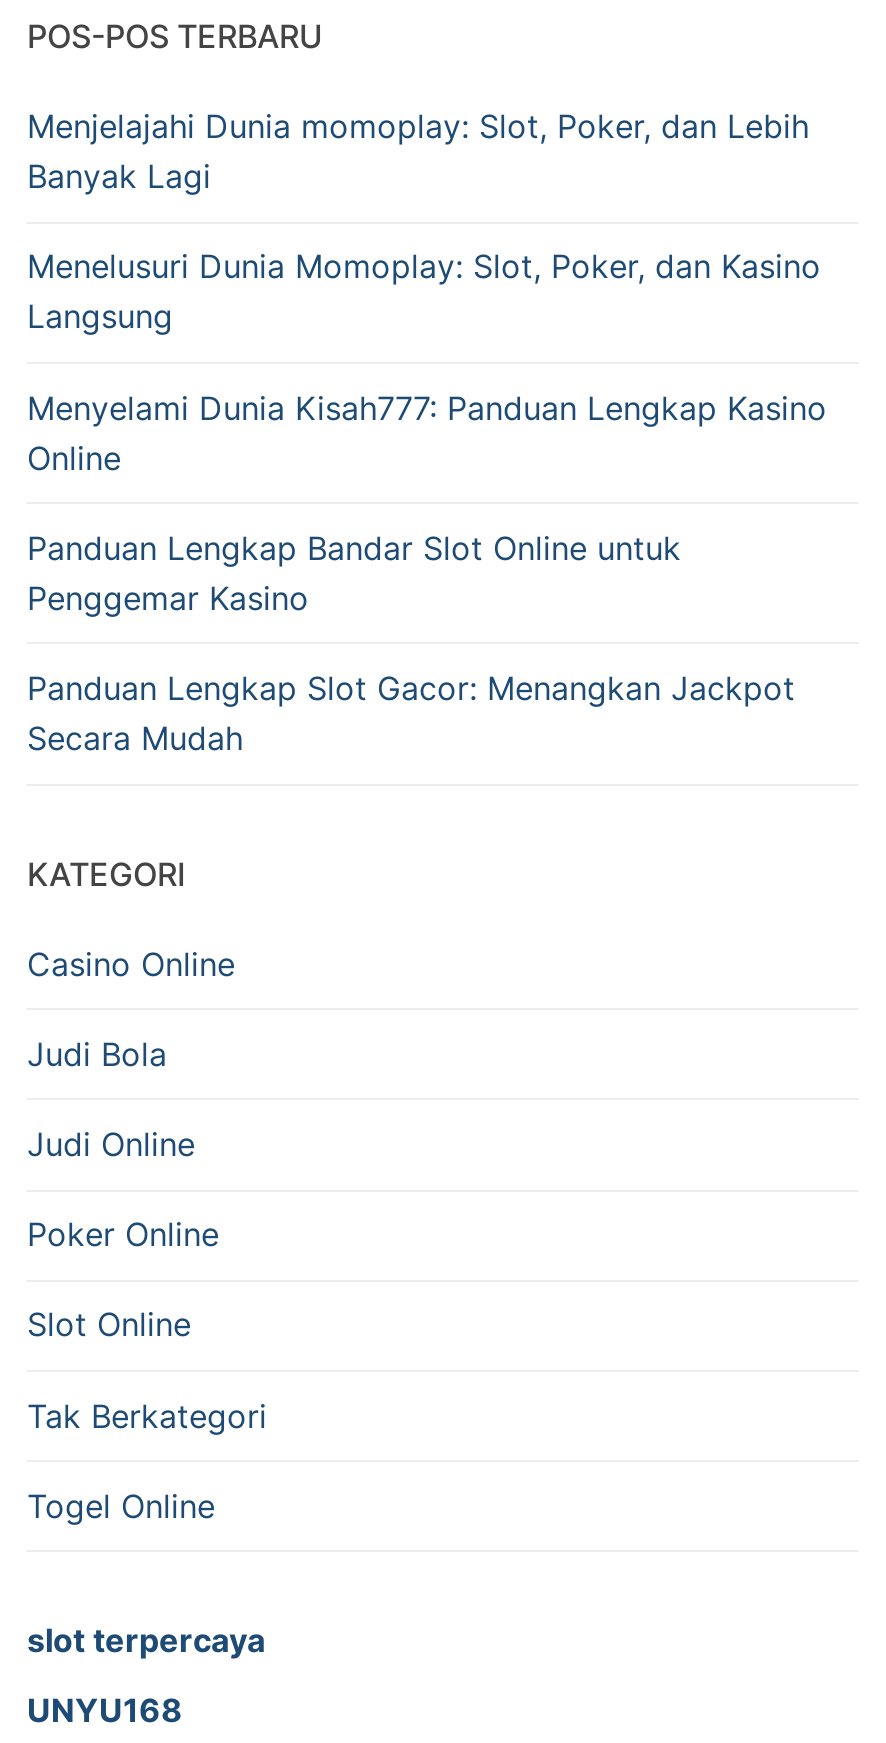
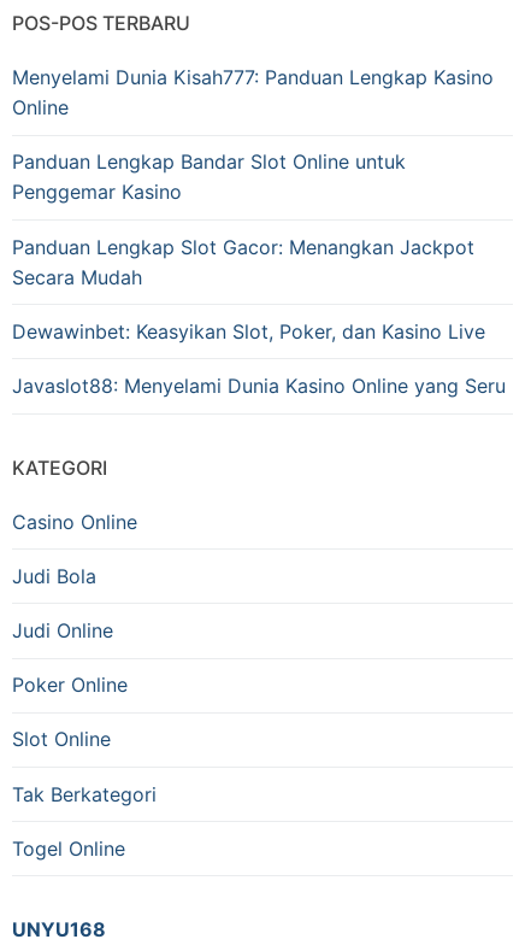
- Menjelajahi Dunia momoplay: Slot, Poker, dan Lebih
- Banyak Lagi
- Menelusuri Dunia Momoplay: Slot, Poker, dan Kasino
- Langsung

moved up: Menyelami Dunia Kisah777: Panduan Lengkap Kasino | Online | Panduan Lengkap Bandar Slot Online untuk | Penggemar Kasino | Panduan Lengkap Slot Gacor: Menangkan Jackpot | Secara Mudah

+ Dewawinbet: Keasyikan Slot, Poker, dan Kasino Live
+ Javaslot88: Menyelami Dunia Kasino Online yang Seru

- slot terpercaya
